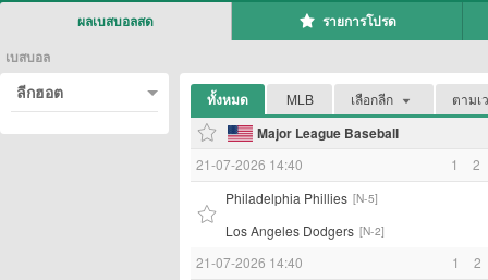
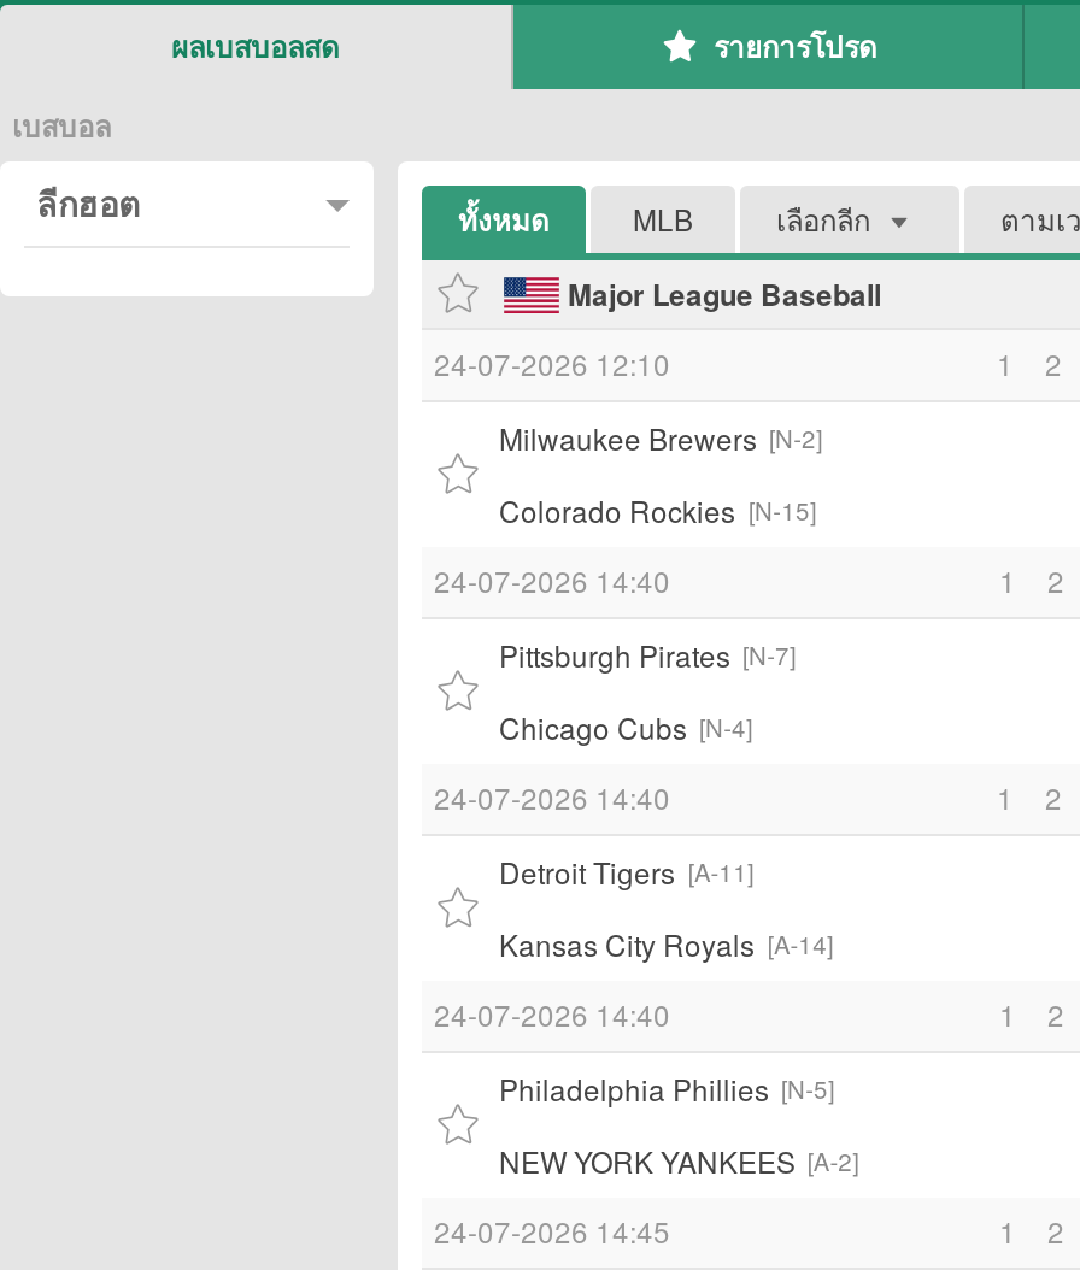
- 21-07-2026 14:40
+ 24-07-2026 12:10
+ 1
+ 2
+ Milwaukee Brewers [N-2]
+ Colorado Rockies [N-15]
+ 24-07-2026 14:40
+ 1
+ 2
+ Pittsburgh Pirates [N-7]
+ Chicago Cubs [N-4]
+ 24-07-2026 14:40
+ 1
+ 2
+ Detroit Tigers [A-11]
+ Kansas City Royals [A-14]
+ 24-07-2026 14:40

- Los Angeles Dodgers [N-2]
+ NEW YORK YANKEES [A-2]

- 21-07-2026 14:40
+ 24-07-2026 14:45
